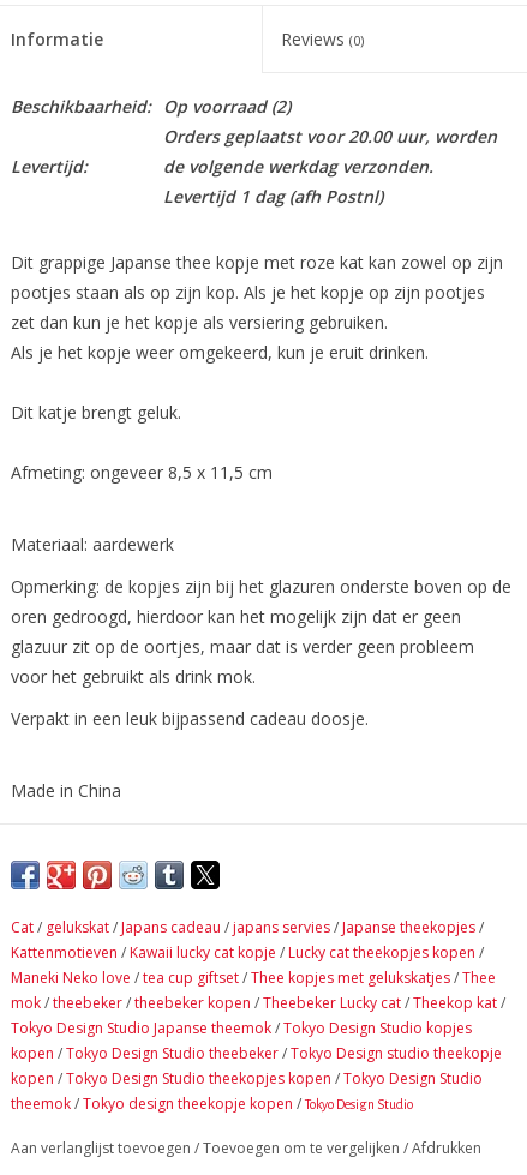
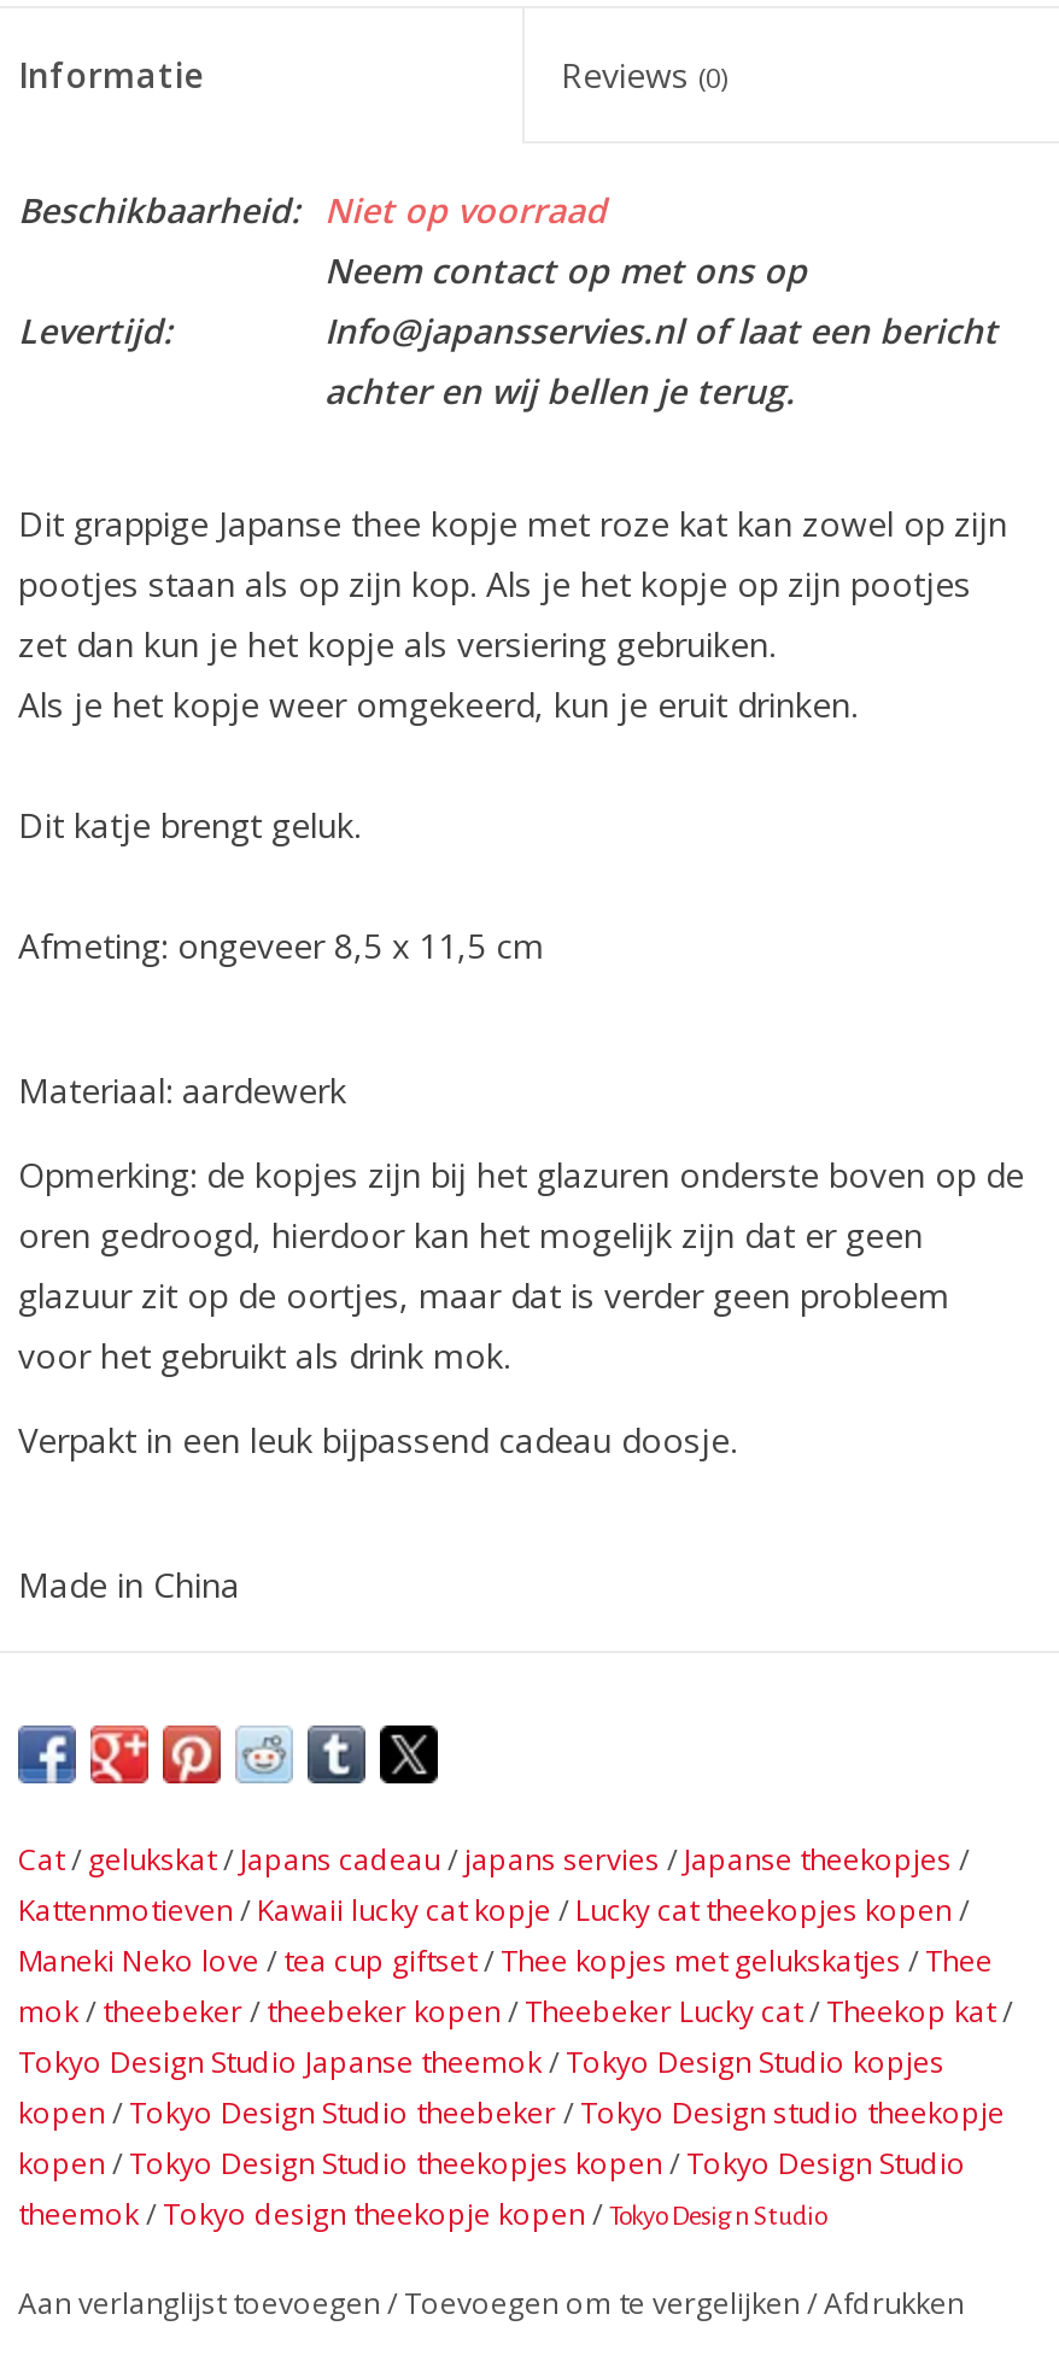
- Beschikbaarheid: Op voorraad (2)
+ Beschikbaarheid: Niet op voorraad

- Orders geplaatst voor 20.00 uur, worden
- de volgende werkdag verzonden.
- Levertijd 1 dag (afh Postnl)
+ Neem contact op met ons op
+ Info@japansservies.nl of laat een bericht
+ achter en wij bellen je terug.
